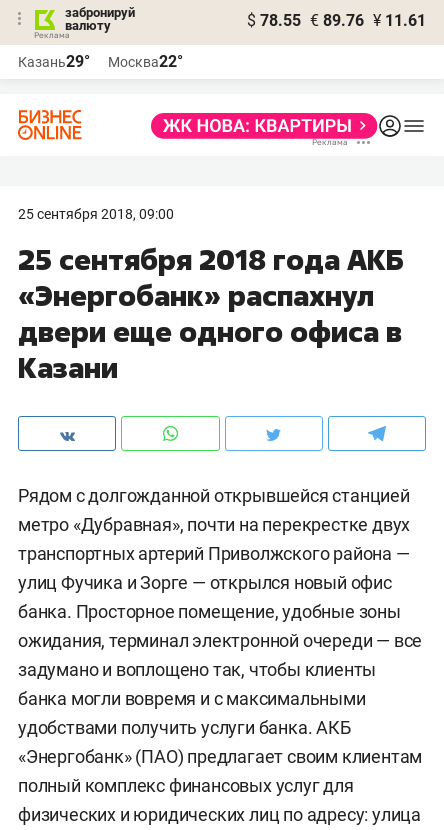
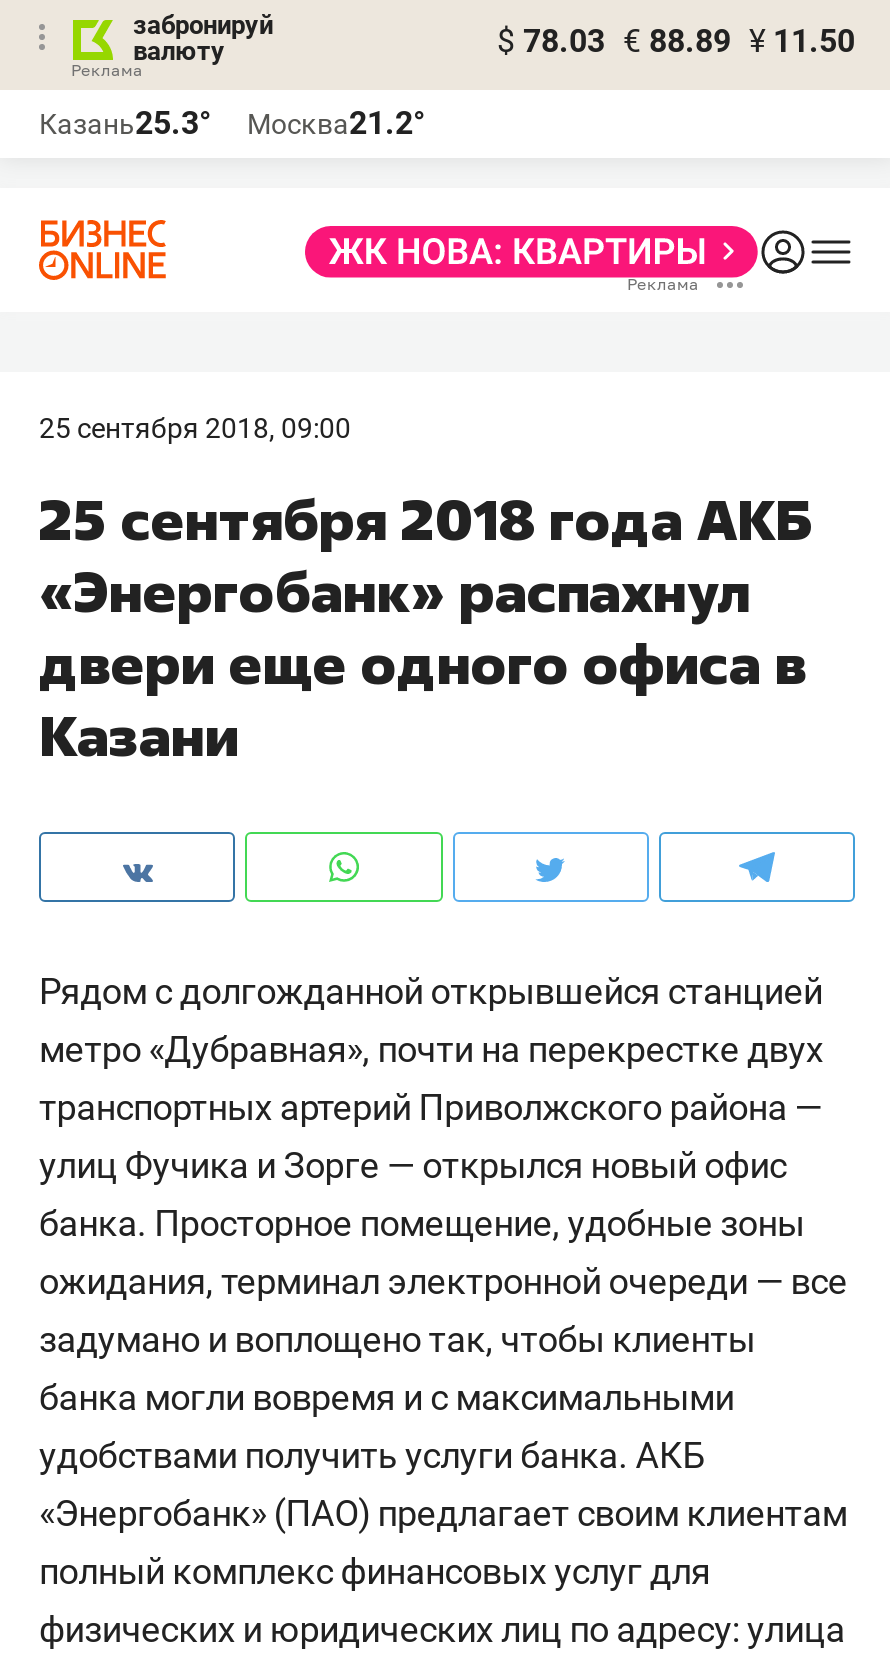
- $ 78.55 € 89.76 ¥ 11.61
+ $ 78.03 € 88.89 ¥ 11.50

- Казань29°
+ Казань25.3°

- Москва22°
+ Москва21.2°
